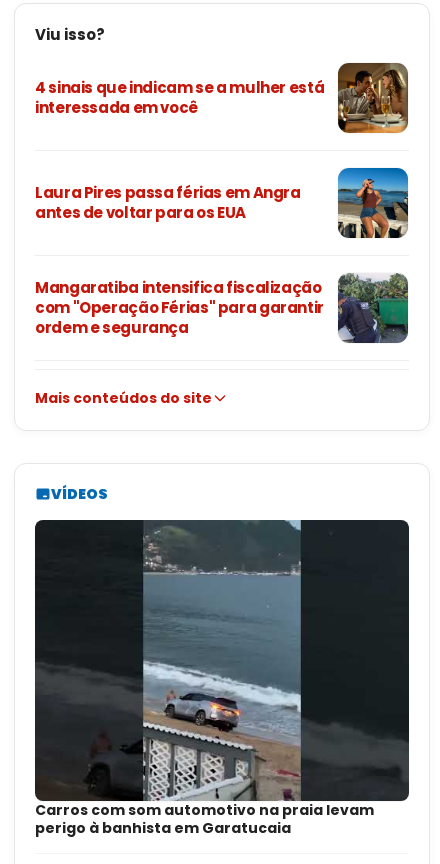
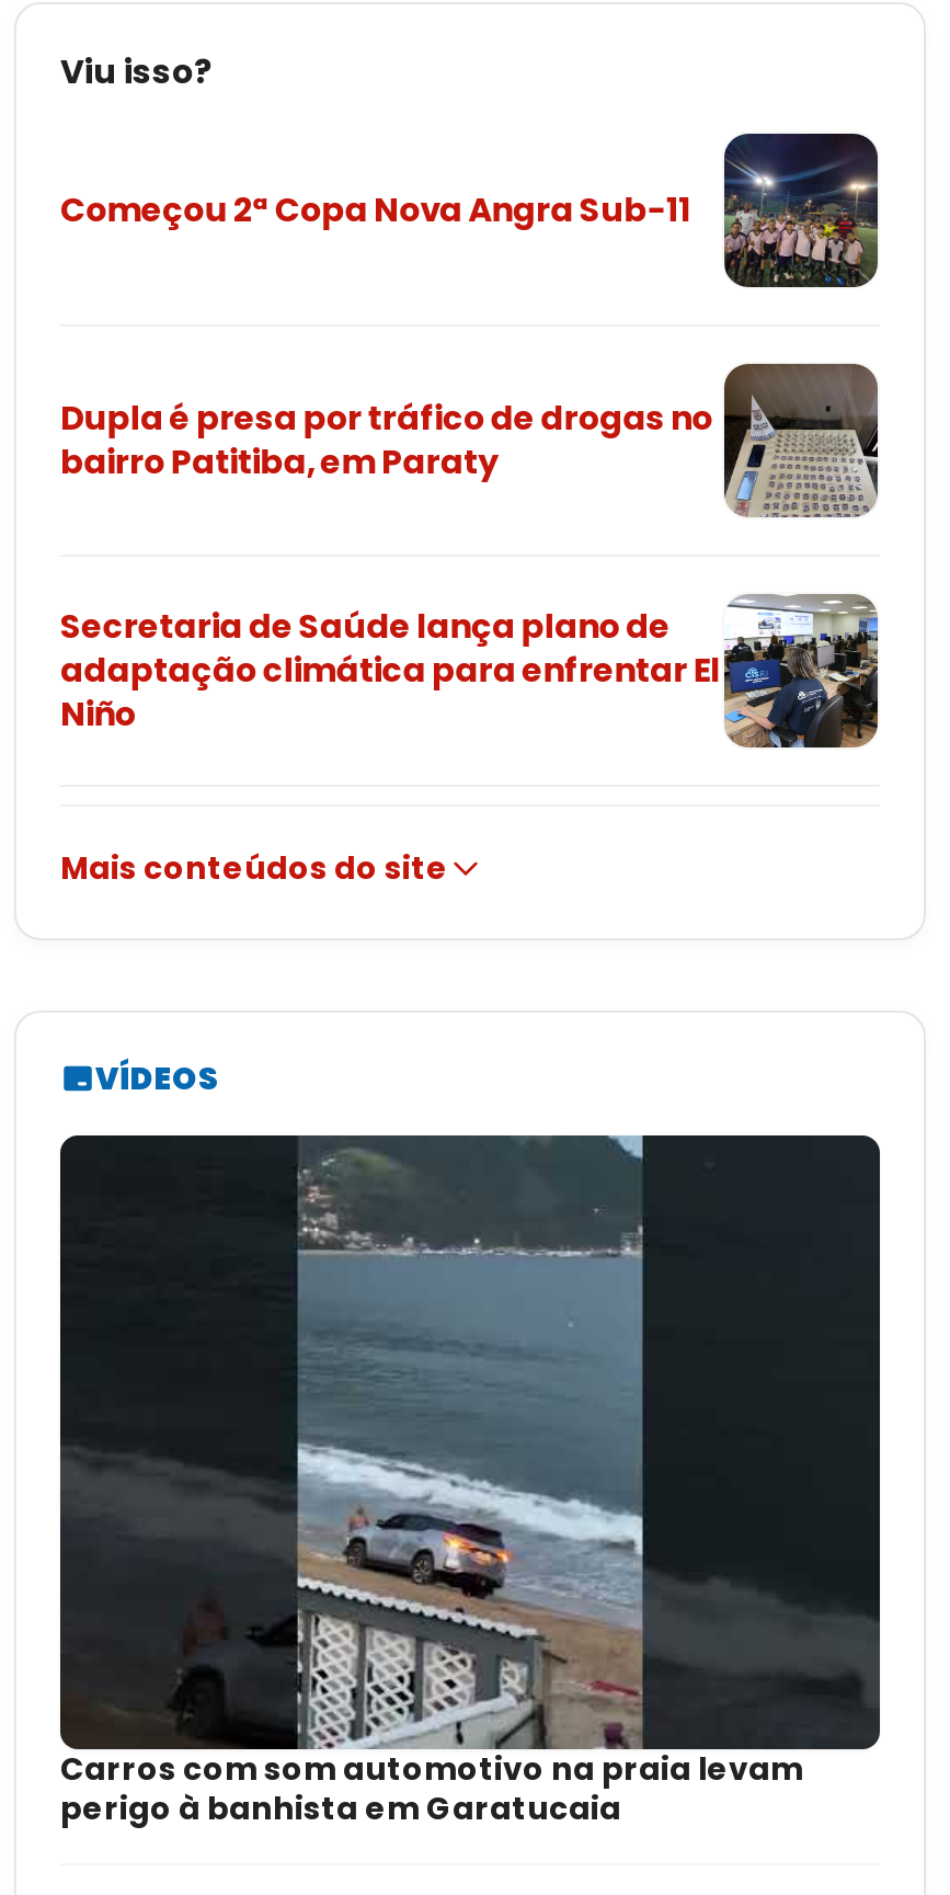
- [image]
- 4 sinais que indicam se a mulher está
- interessada em você
+ [image]
+ Começou 2ª Copa Nova Angra Sub-11

- [image]
- Laura Pires passa férias em Angra
- antes de voltar para os EUA
+ [image]
+ Dupla é presa por tráfico de drogas no
+ bairro Patitiba, em Paraty

- [image]
- Mangaratiba intensifica fiscalização
- com "Operação Férias" para garantir
- ordem e segurança
+ [image]
+ Secretaria de Saúde lança plano de
+ adaptação climática para enfrentar El
+ Niño
